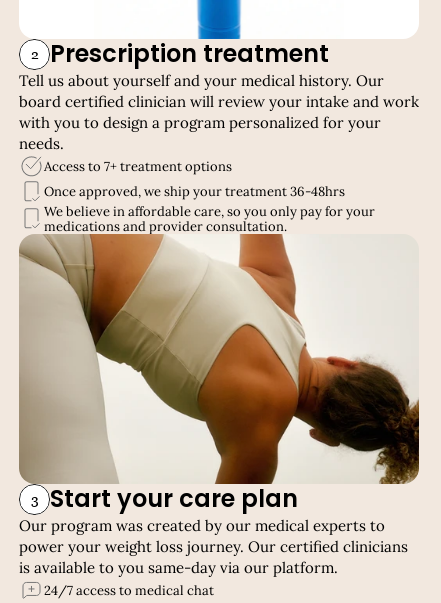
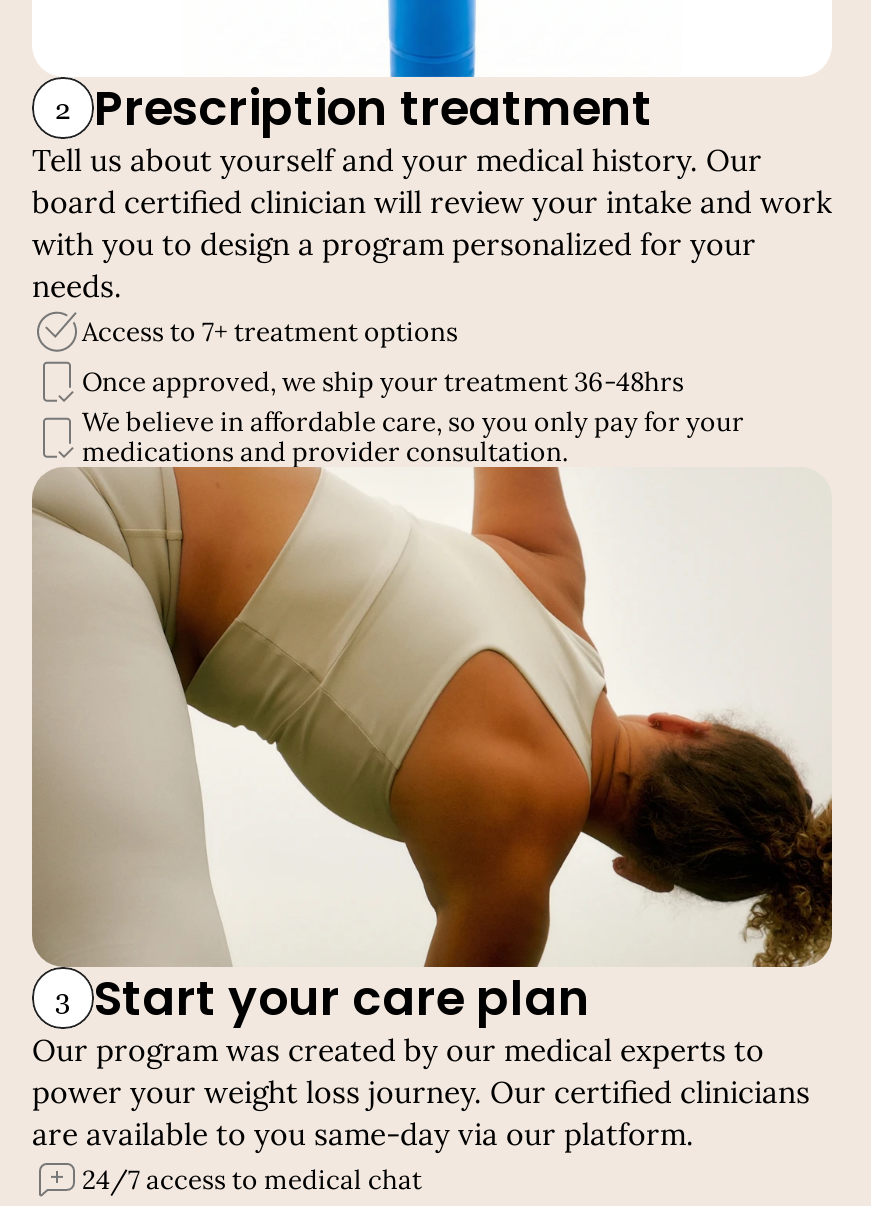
- is available to you same-day via our platform.
+ are available to you same-day via our platform.
